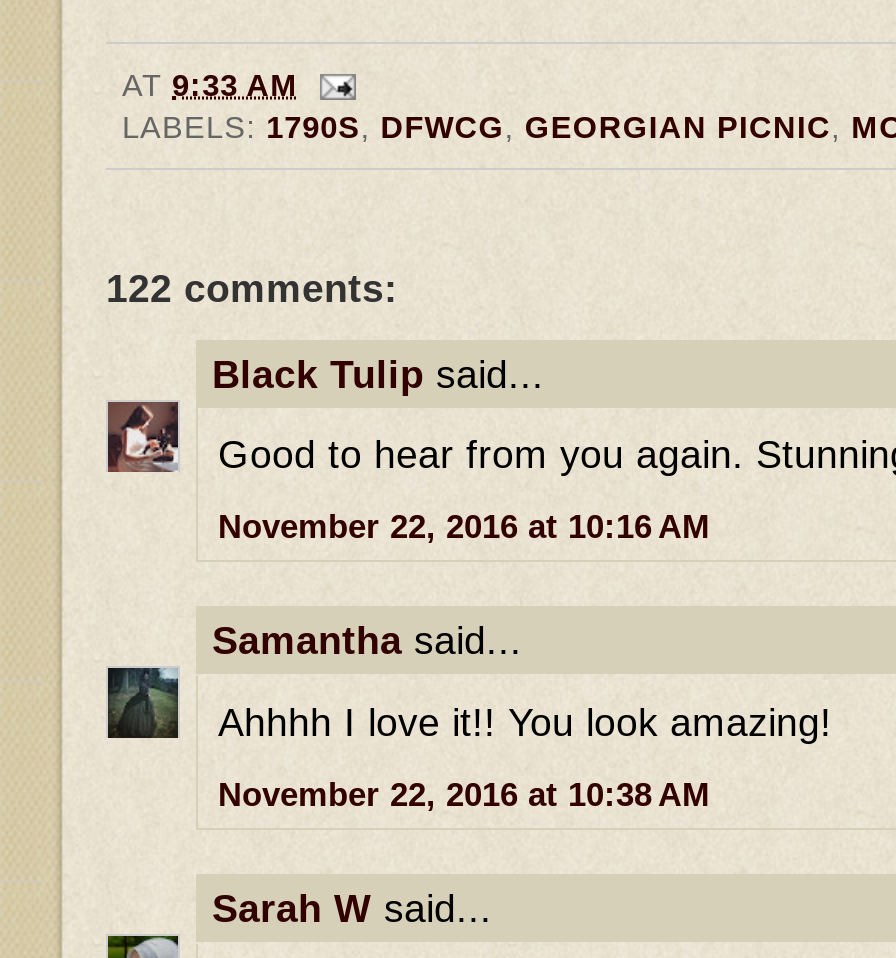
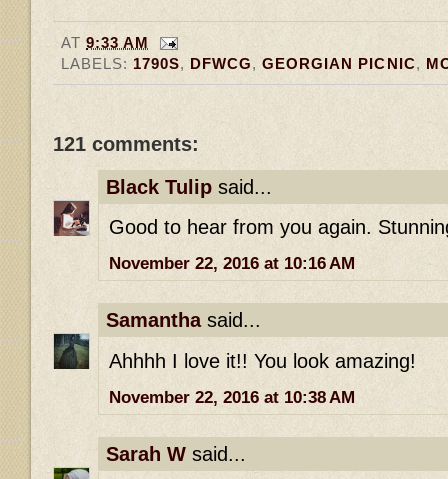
- 122 comments:
+ 121 comments:
